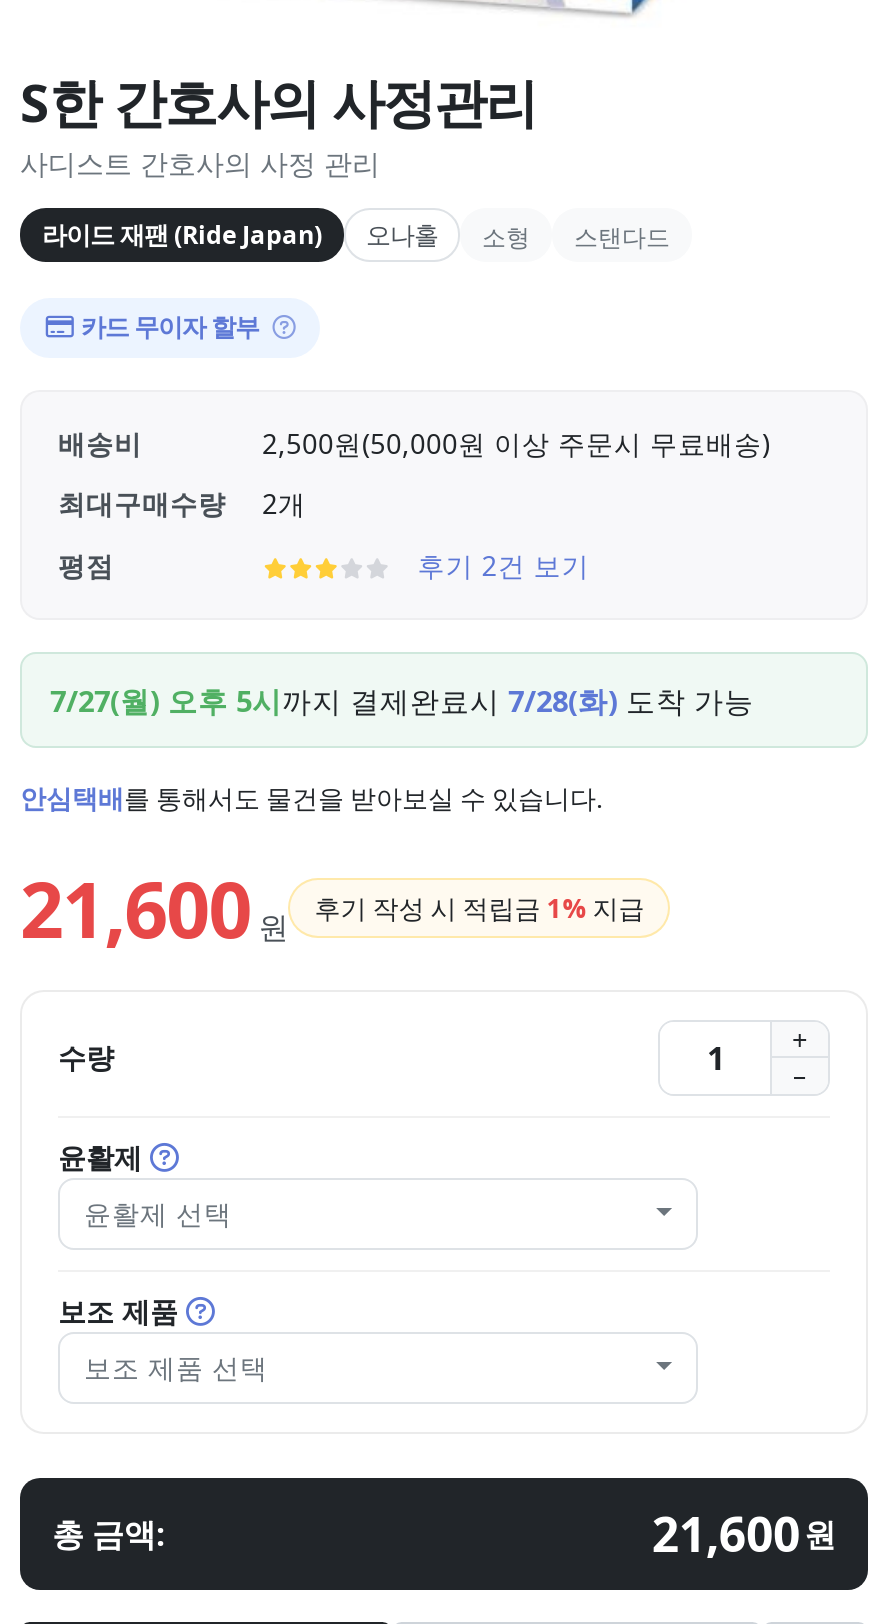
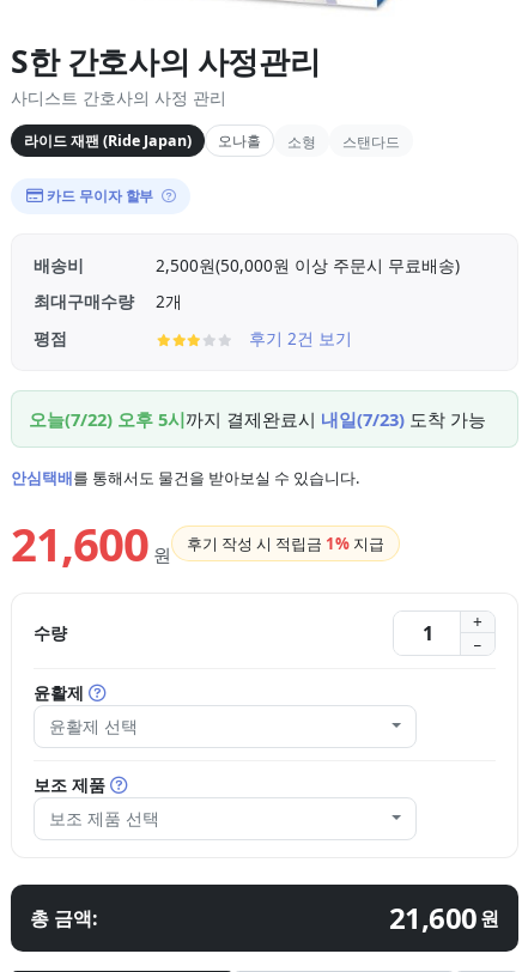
- 7/27(월) 오후 5시 까지 결제완료시 7/28(화) 도착 가능
+ 오늘(7/22) 오후 5시 까지 결제완료시 내일(7/23) 도착 가능
